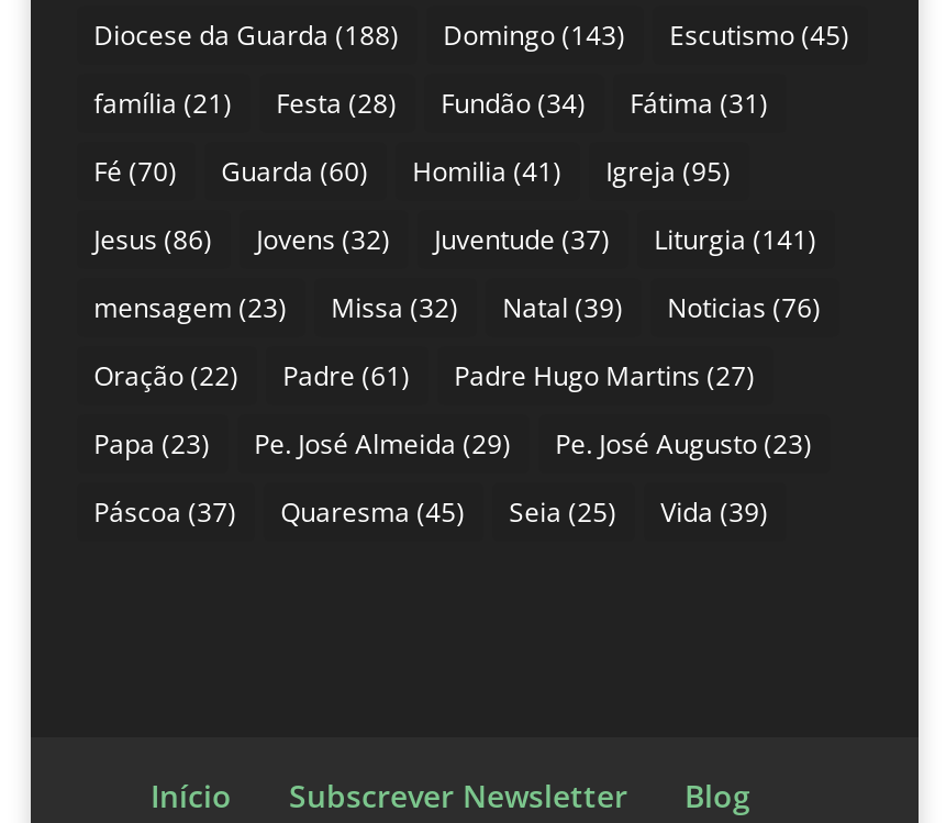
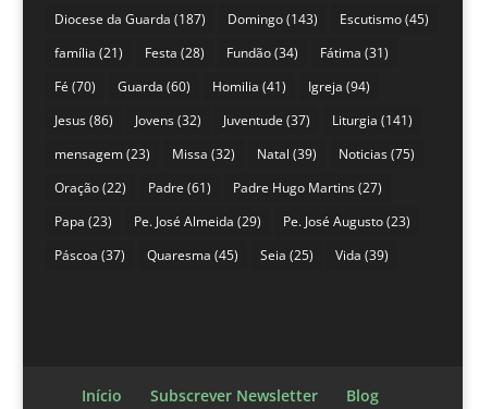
- Diocese da Guarda (188)
+ Diocese da Guarda (187)

- Fé (70) Guarda (60) Homilia (41) Igreja (95)
+ Fé (70) Guarda (60) Homilia (41) Igreja (94)

- mensagem (23) Missa (32) Natal (39) Noticias (76)
+ mensagem (23) Missa (32) Natal (39) Noticias (75)
